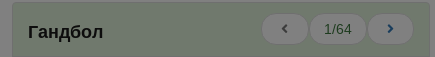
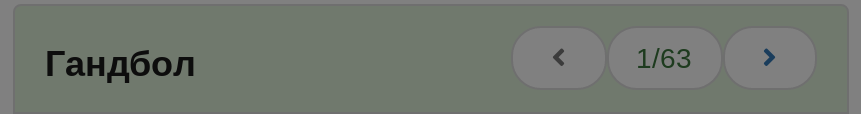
- 1/64
+ 1/63
